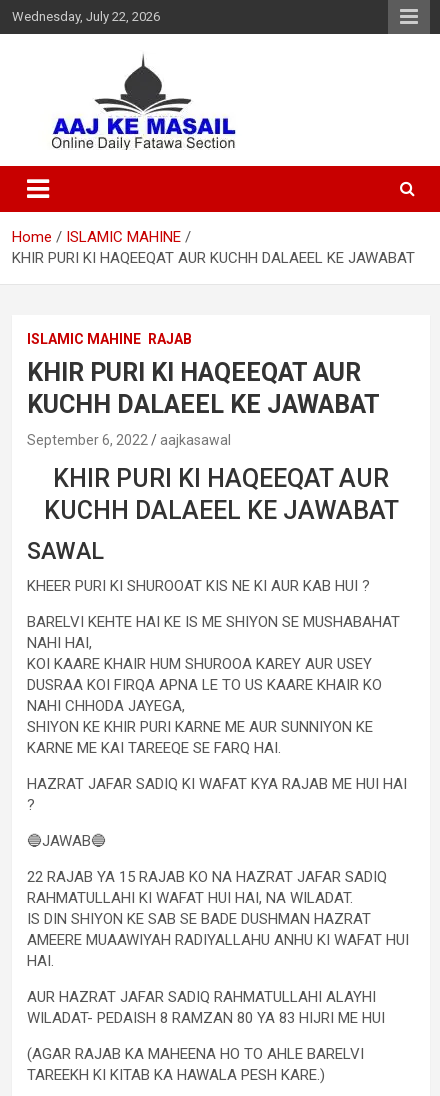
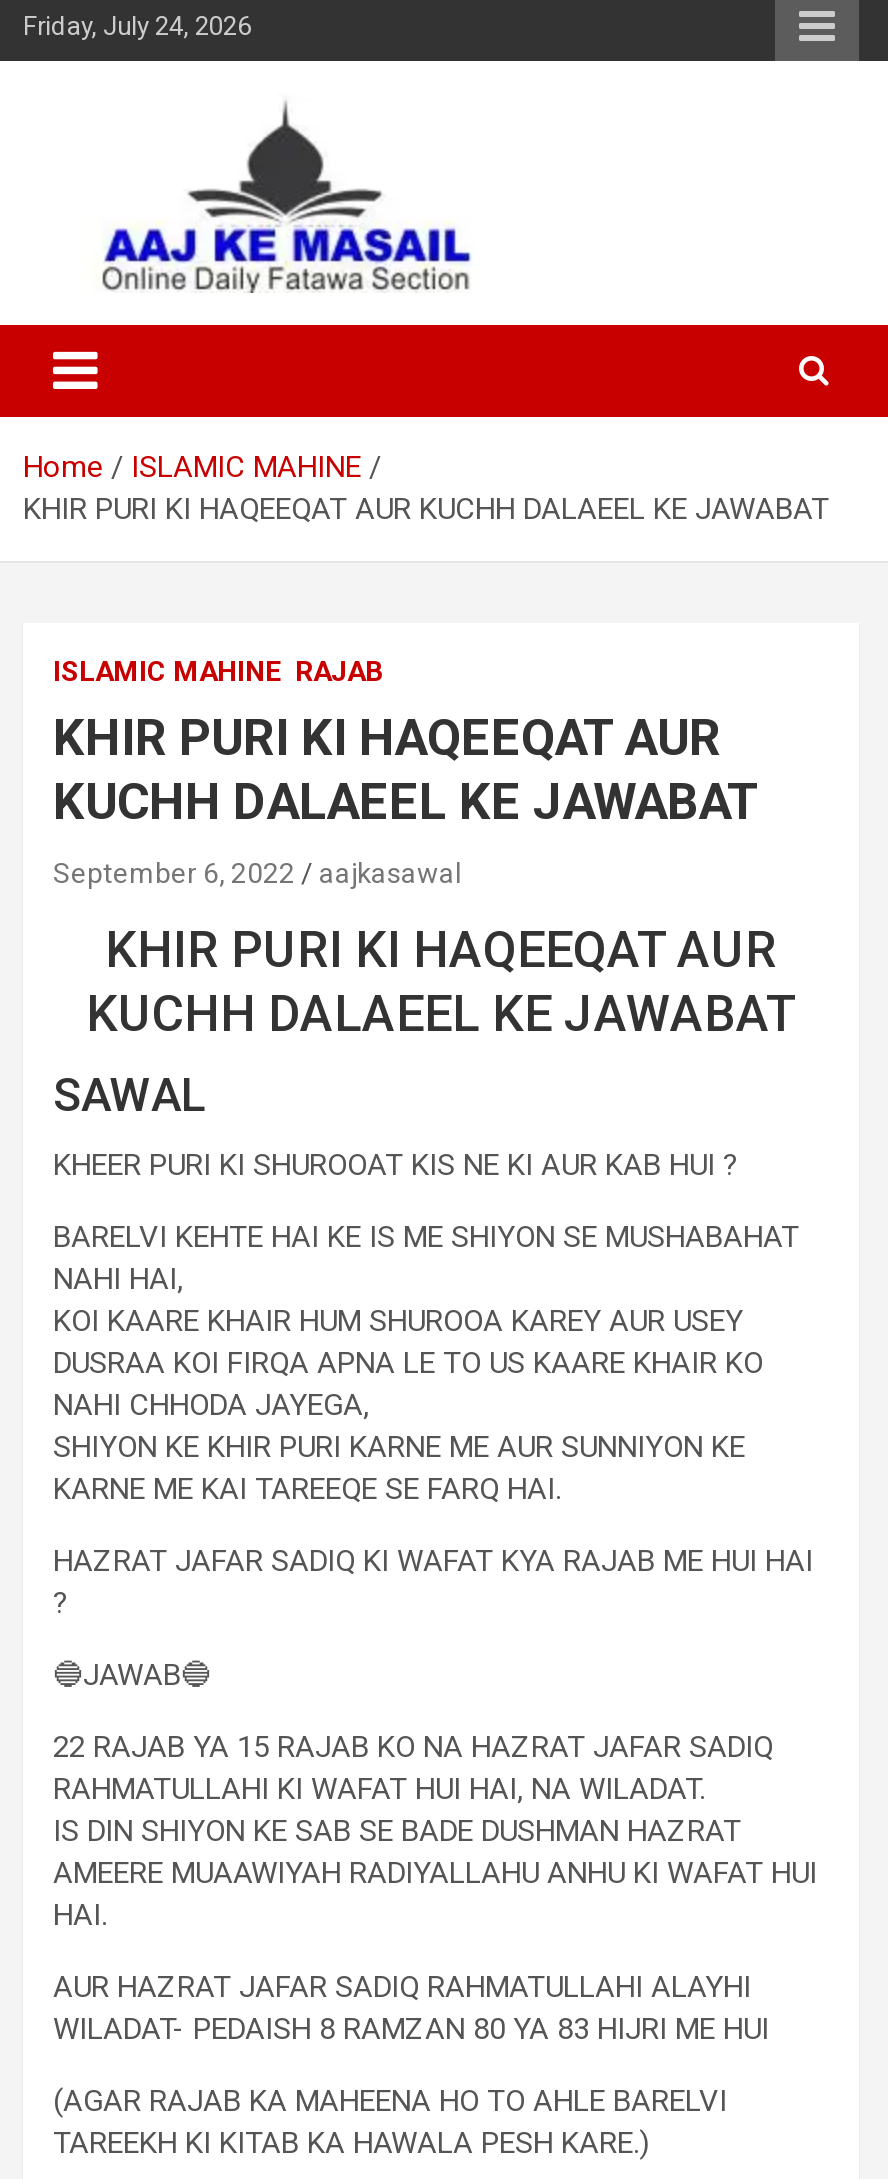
- Wednesday, July 22, 2026
+ Friday, July 24, 2026
